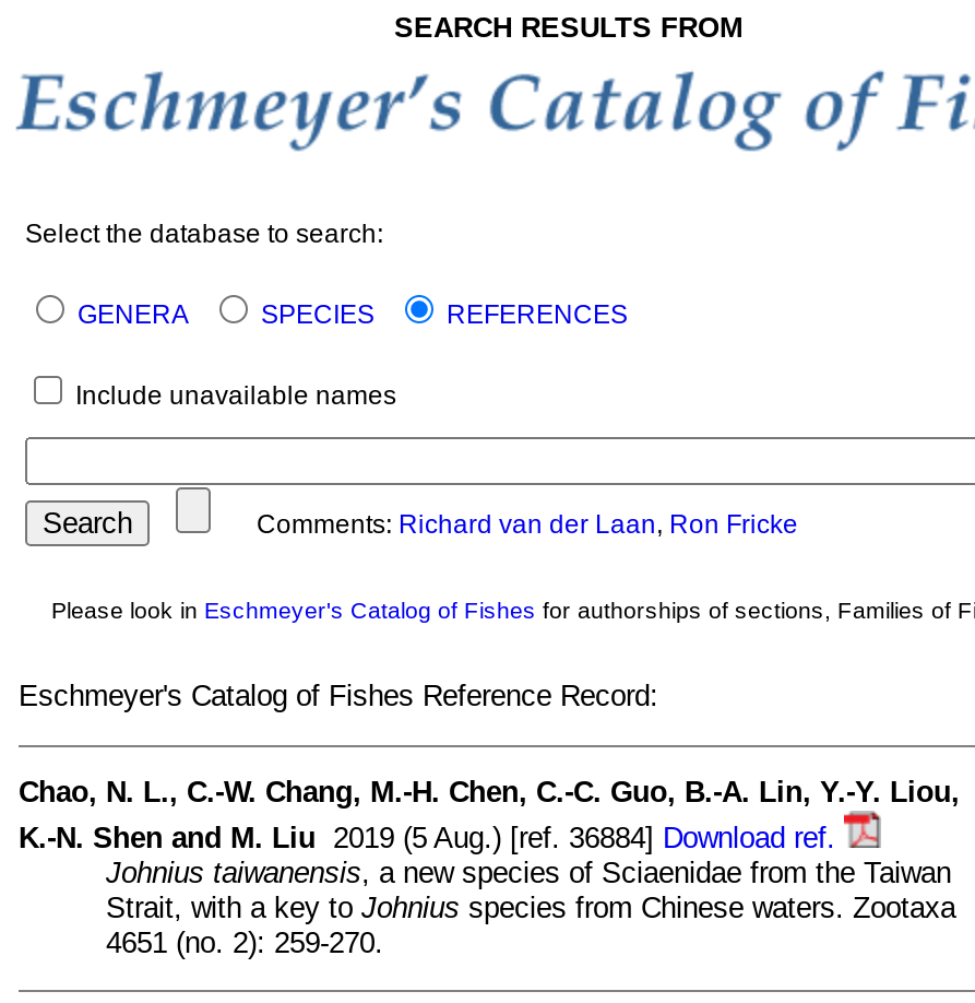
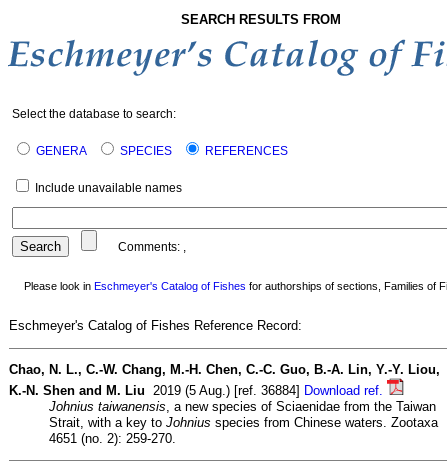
- Comments: Richard van der Laan, Ron Fricke
+ Comments:,
